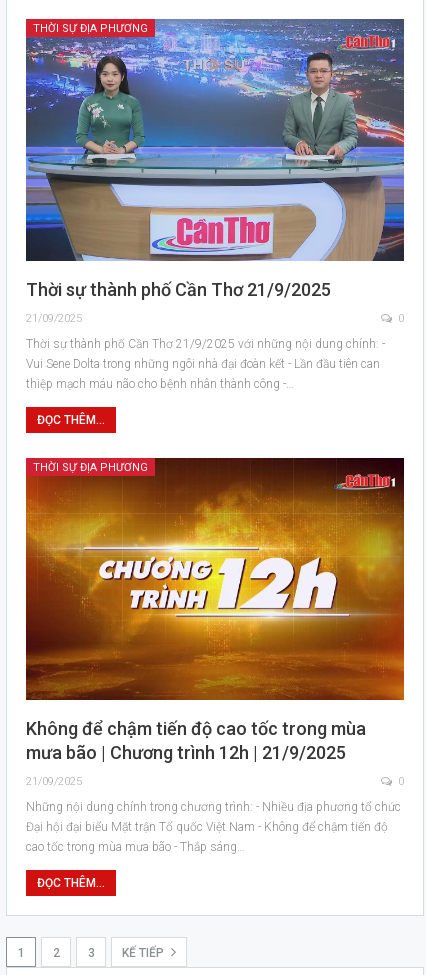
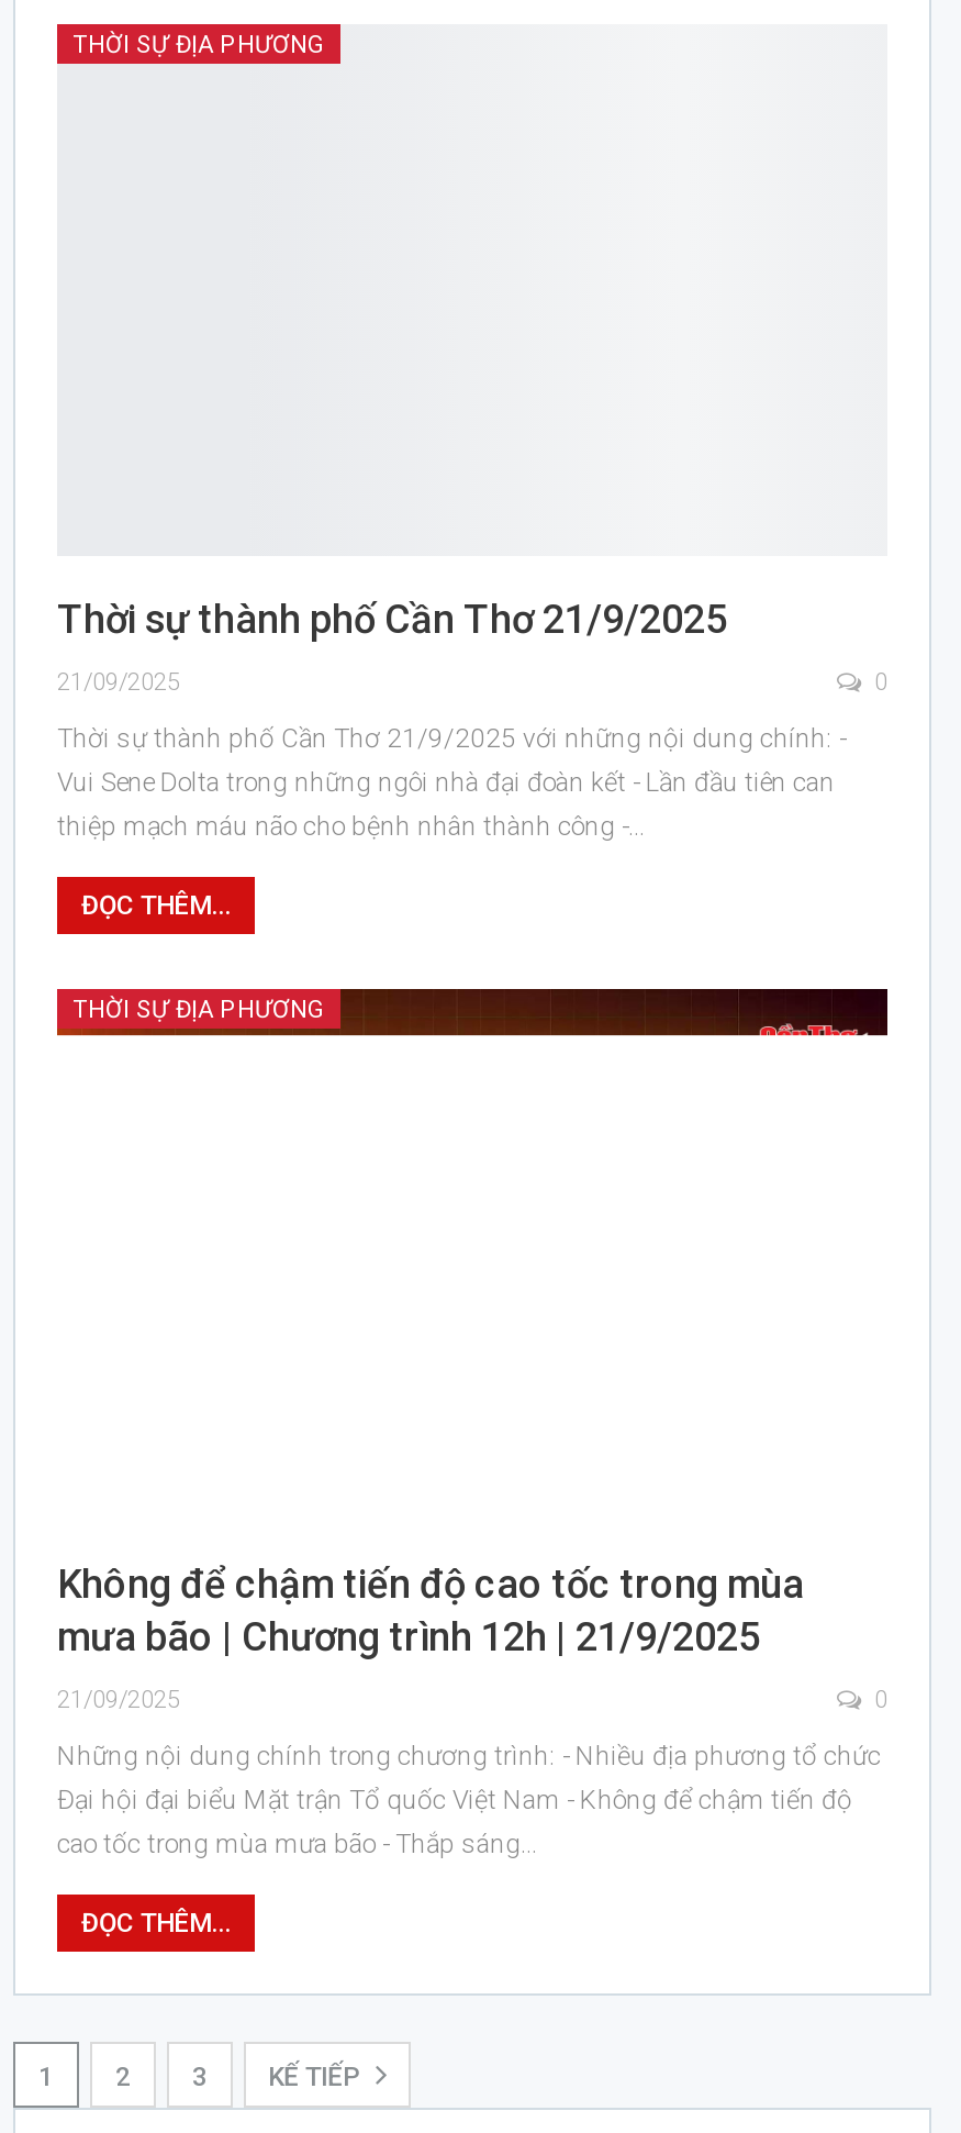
- [image]

- [image]
